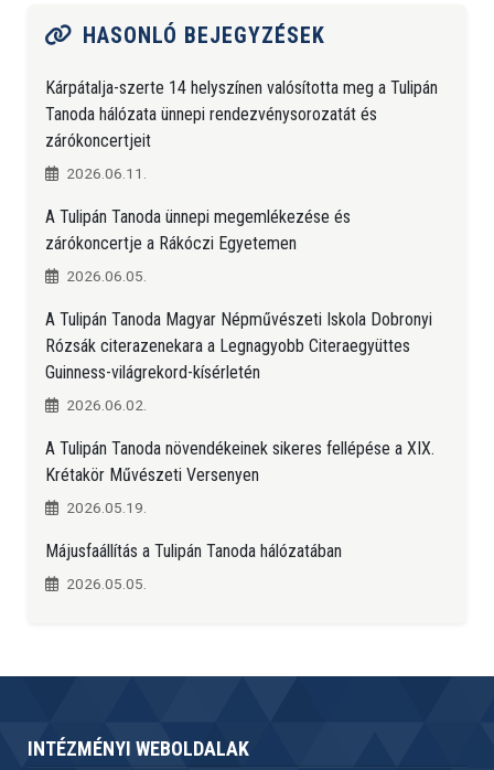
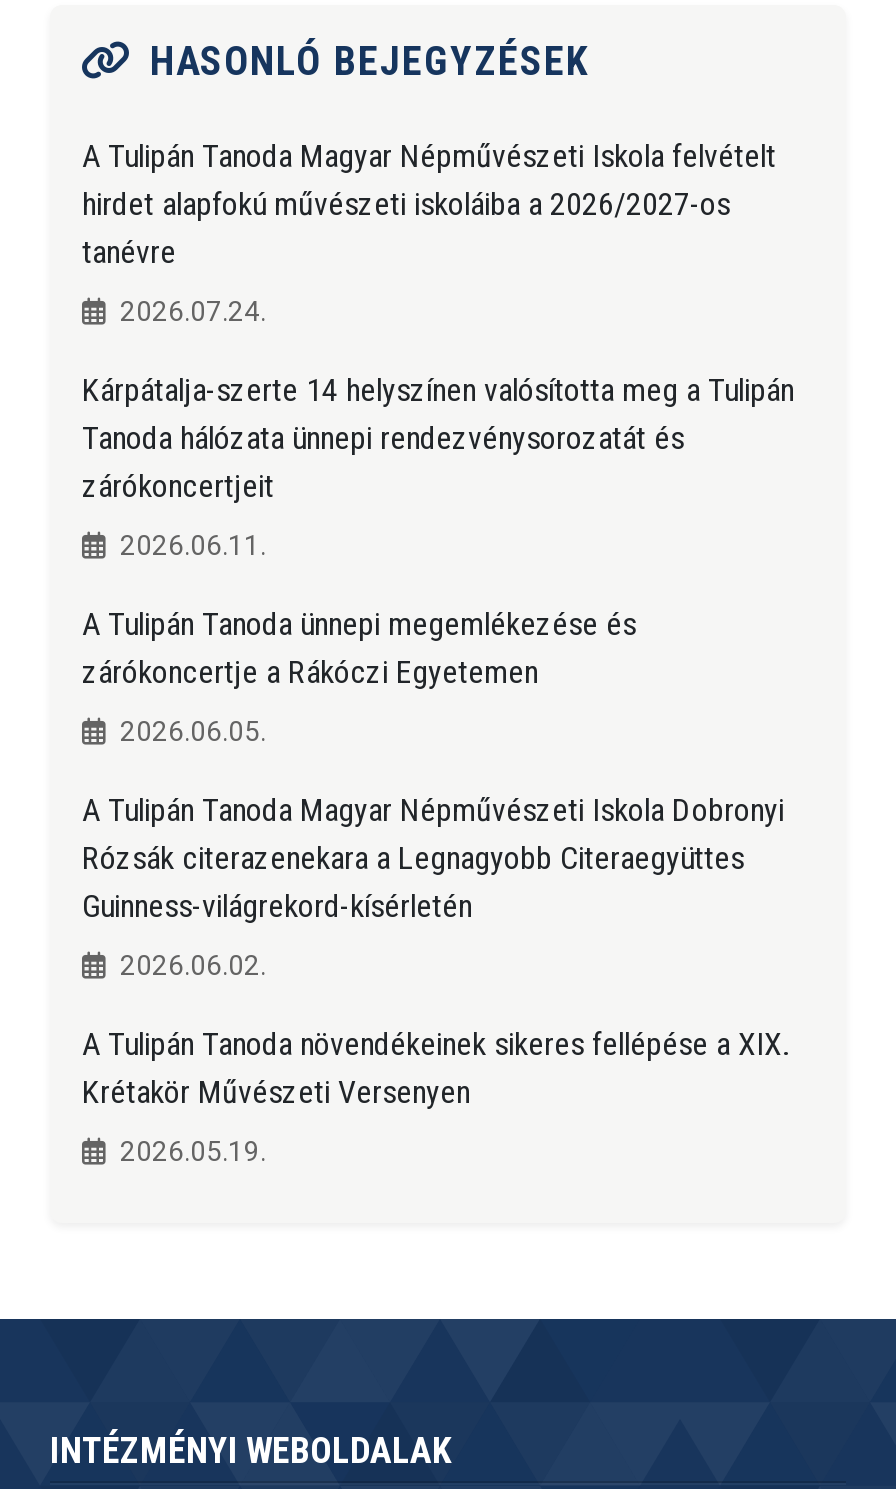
+ A Tulipán Tanoda Magyar Népművészeti Iskola felvételt
+ hirdet alapfokú művészeti iskoláiba a 2026/2027-os
+ tanévre
+ 2026.07.24.

moved down: Kárpátalja-szerte 14 helyszínen valósította meg a Tulipán | Tanoda hálózata ünnepi rendezvénysorozatát és | zárókoncertjeit | ... | Krétakör Művészeti Versenyen | 2026.05.19.

- Májusfaállítás a Tulipán Tanoda hálózatában
- 2026.05.05.
